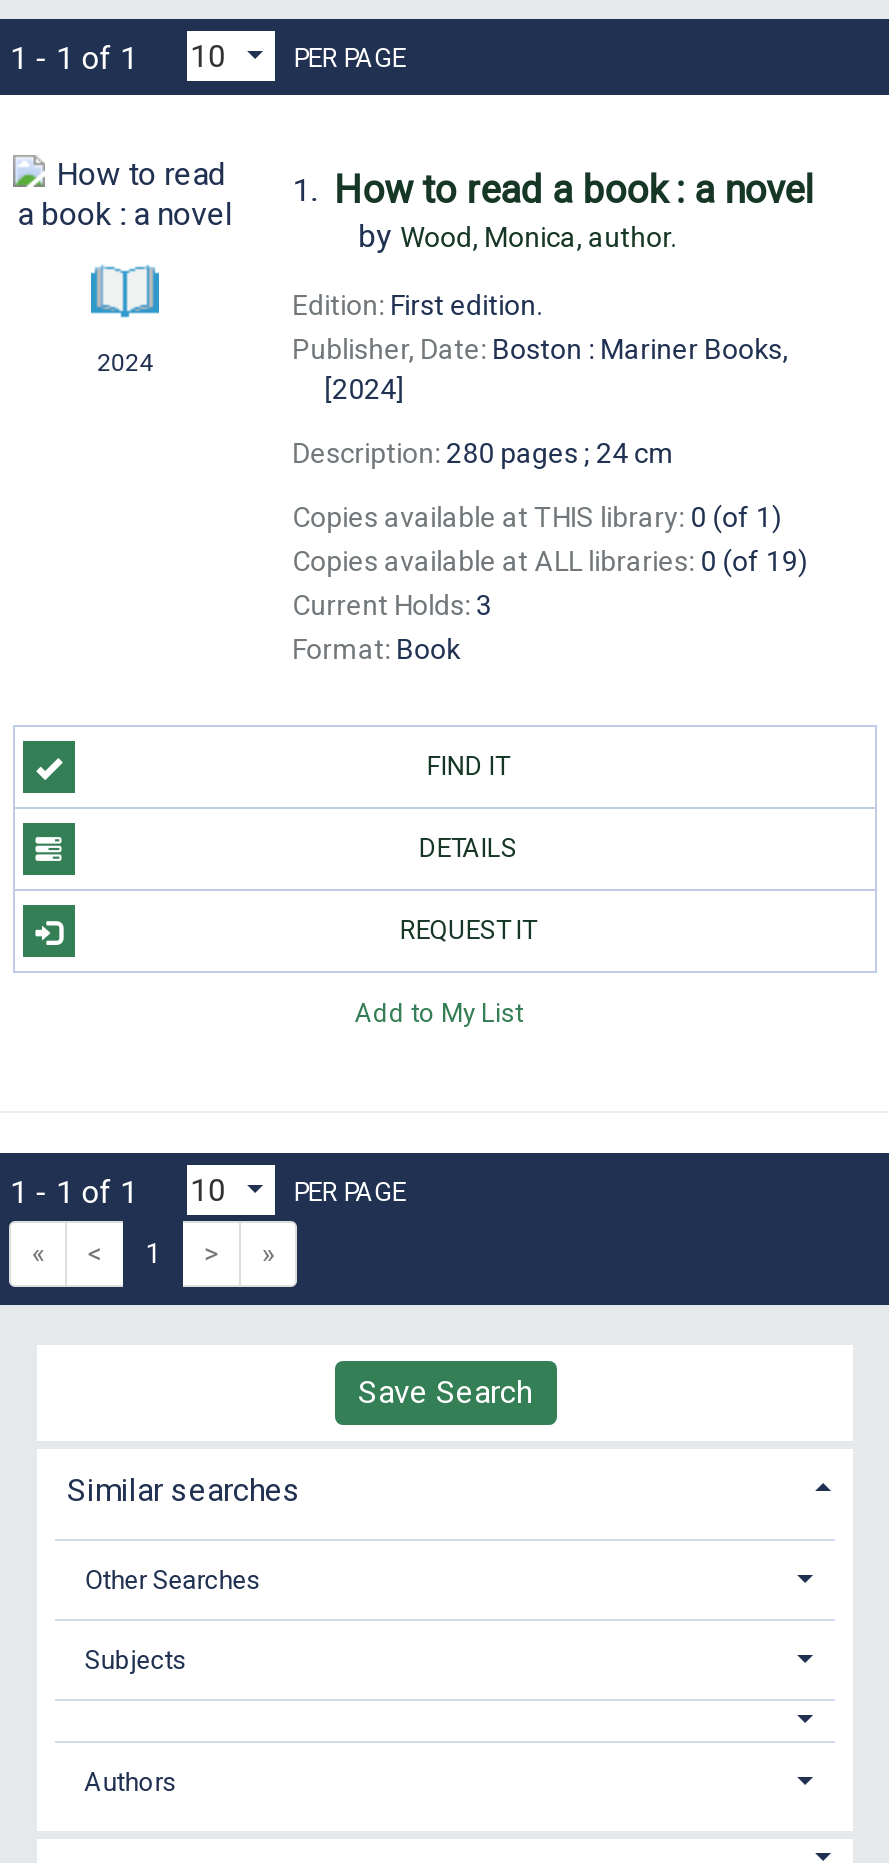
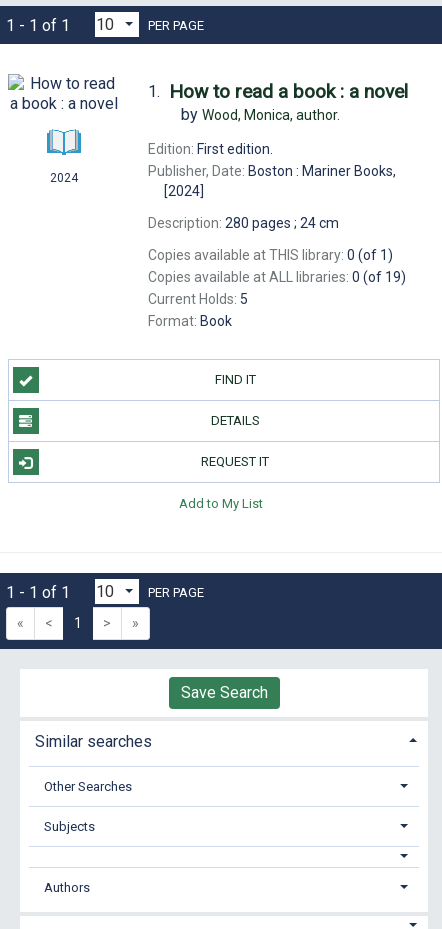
- Current Holds: 3
+ Current Holds: 5
